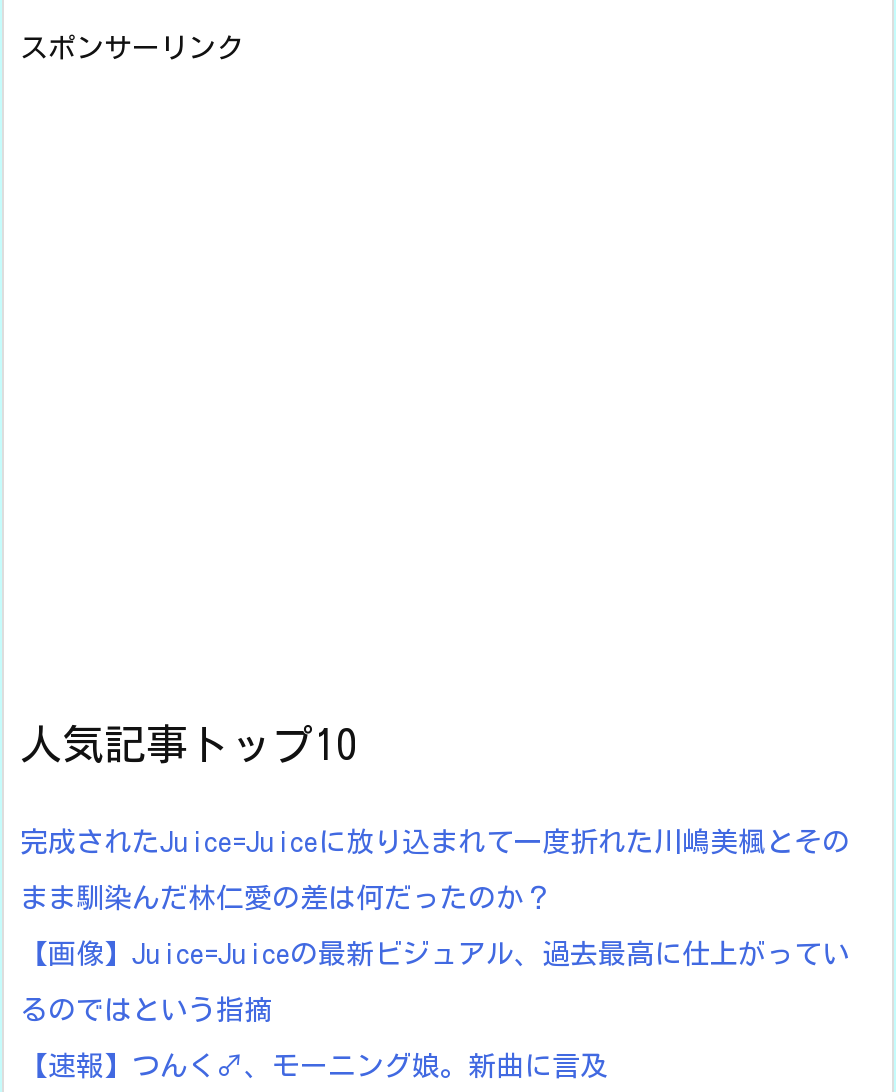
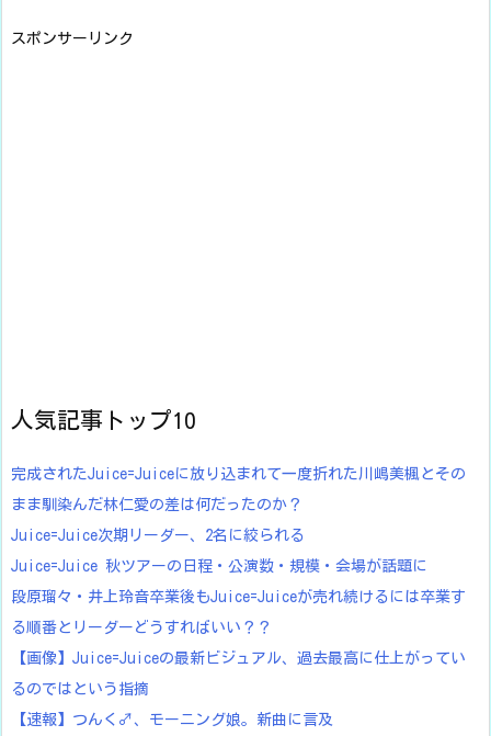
+ Juice=Juice次期リーダー、2名に絞られる
+ Juice=Juice 秋ツアーの日程・公演数・規模・会場が話題に
+ 段原瑠々・井上玲音卒業後もJuice=Juiceが売れ続けるには卒業す
+ る順番とリーダーどうすればいい？？
